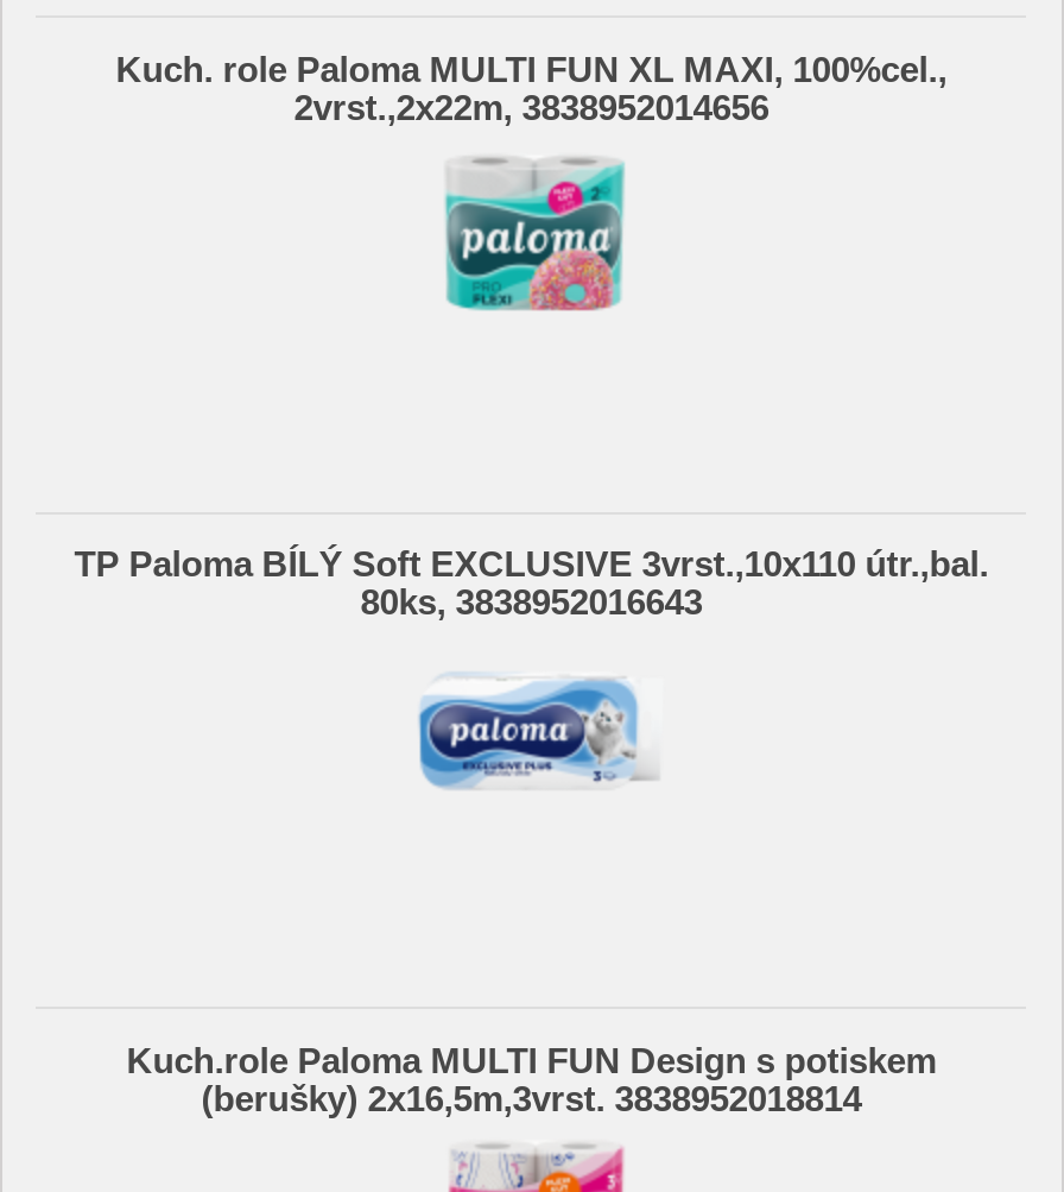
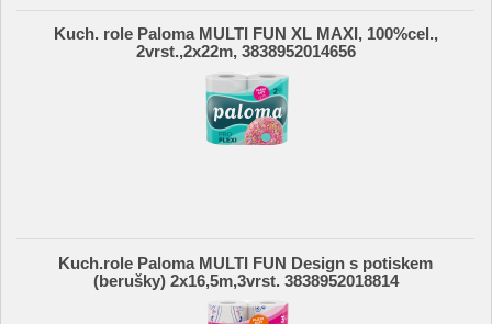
- TP Paloma BÍLÝ Soft EXCLUSIVE 3vrst.,10x110 útr.,bal.
- 80ks, 3838952016643

- [image]
